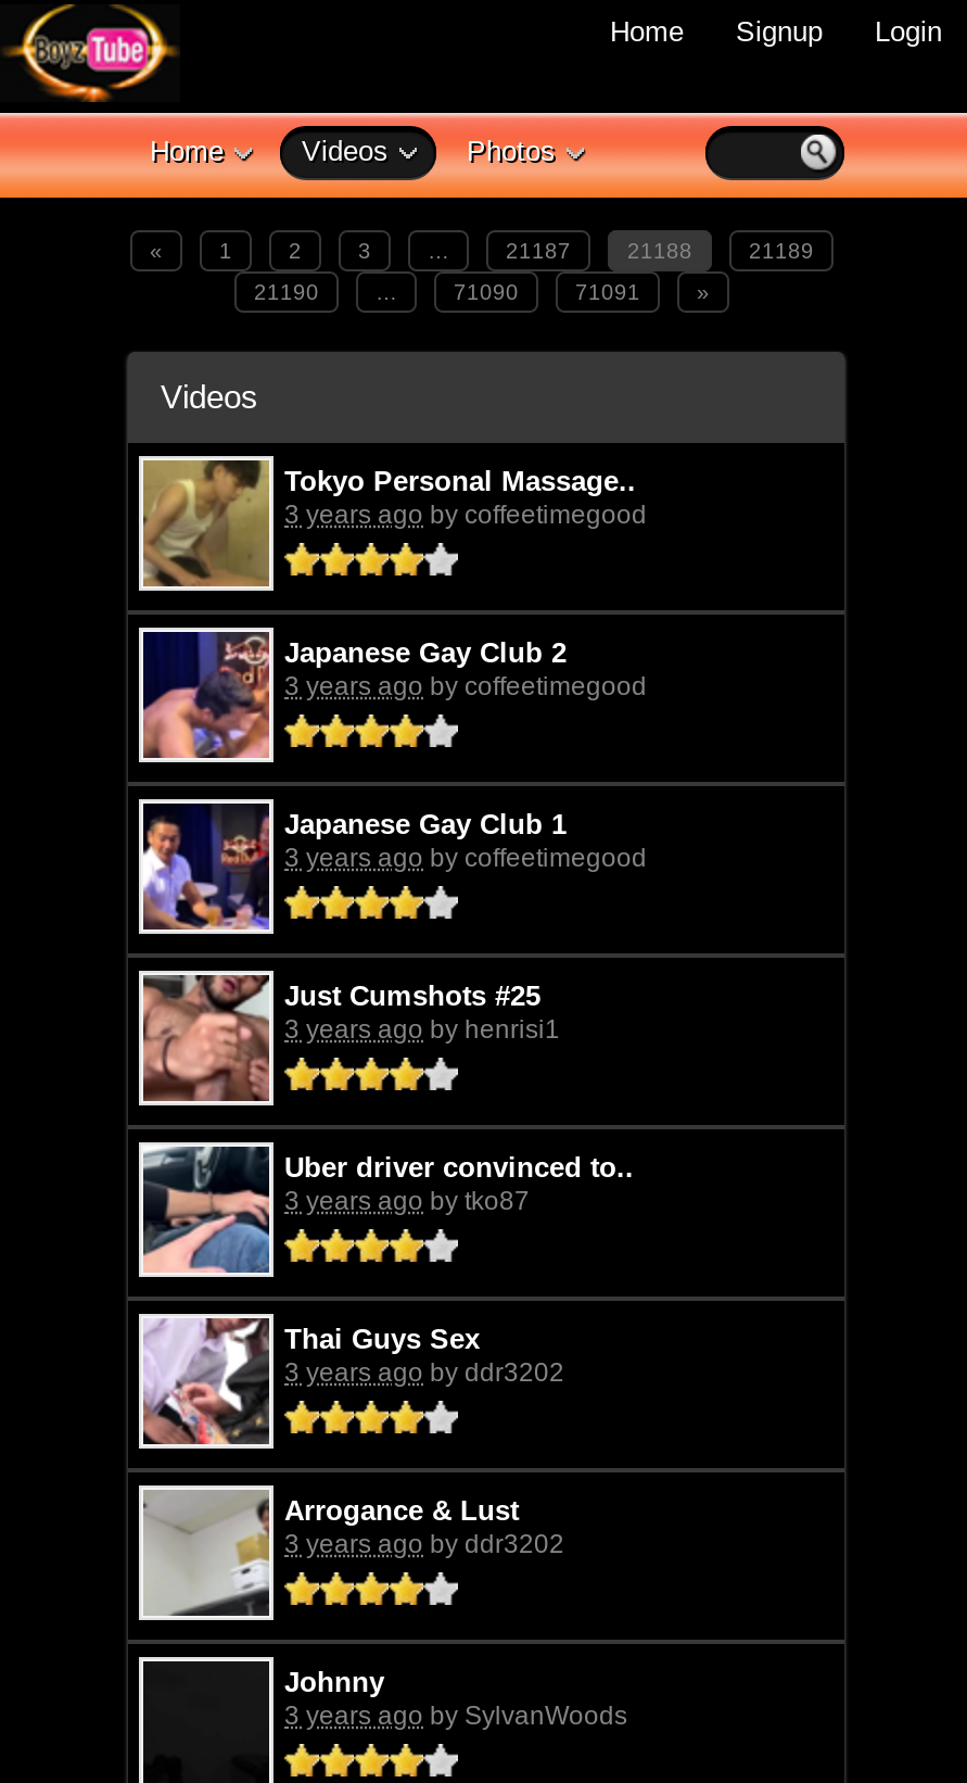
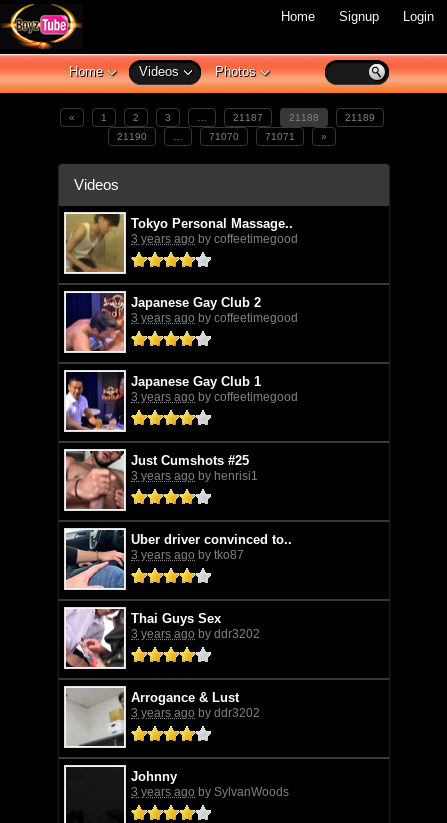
- 71090
+ 71070

- 71091
+ 71071
